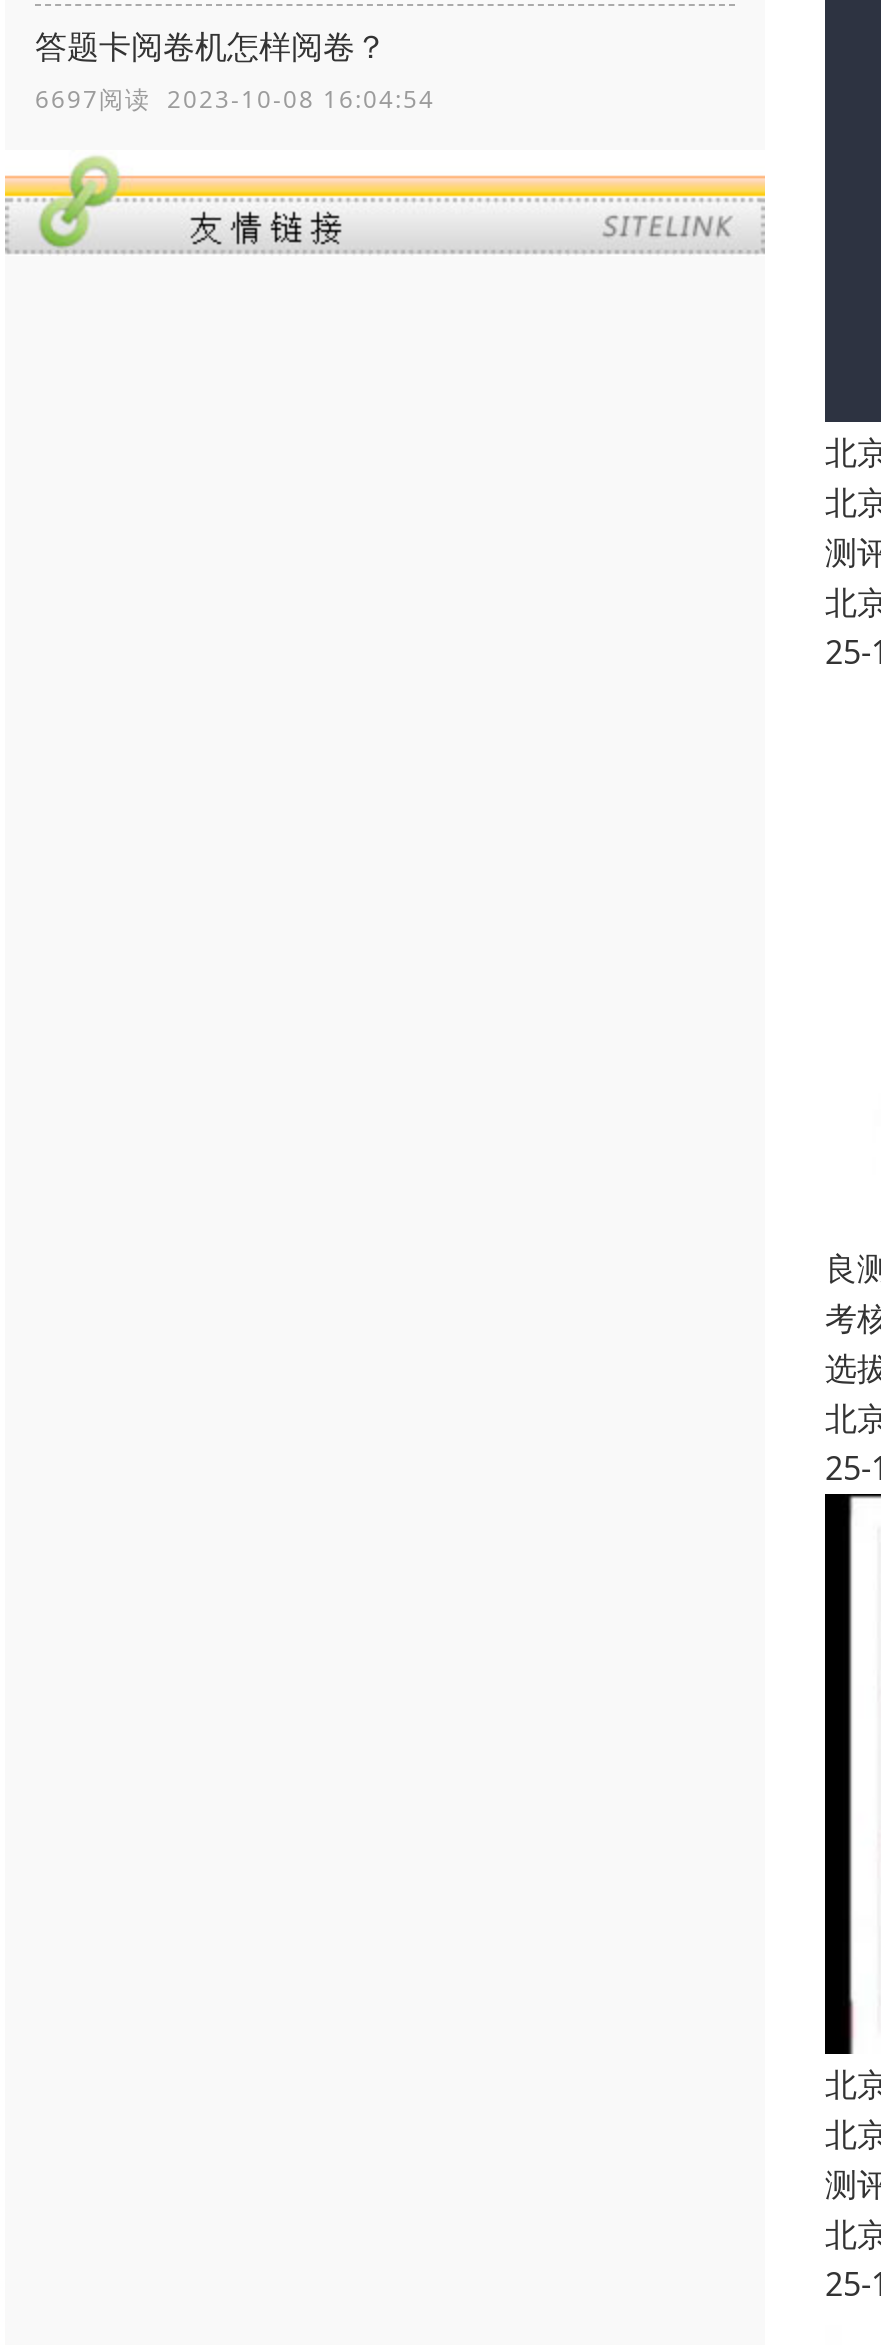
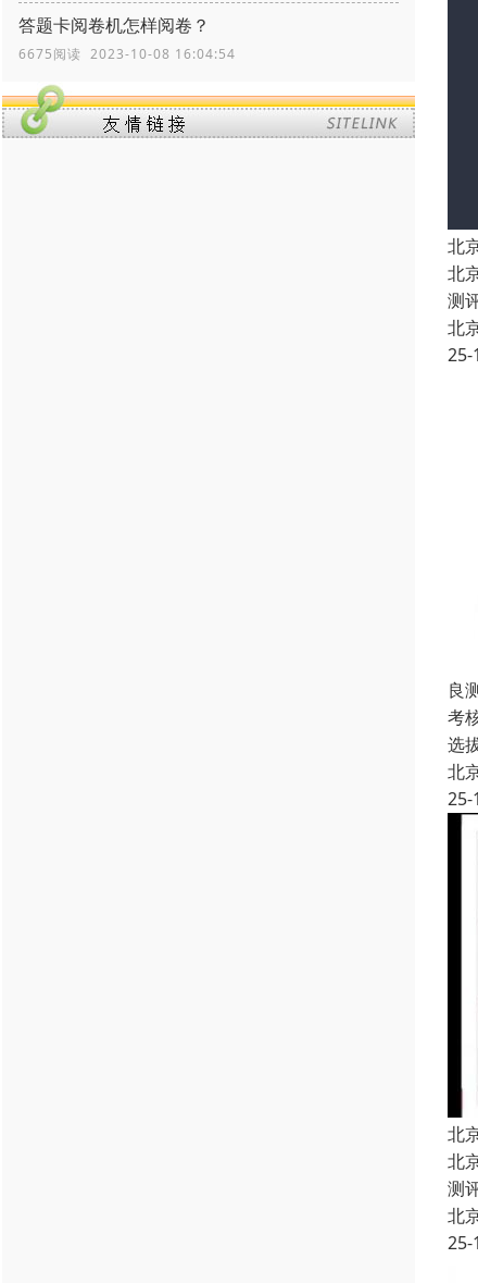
- 6697阅读 2023-10-08 16:04:54
+ 6675阅读 2023-10-08 16:04:54
